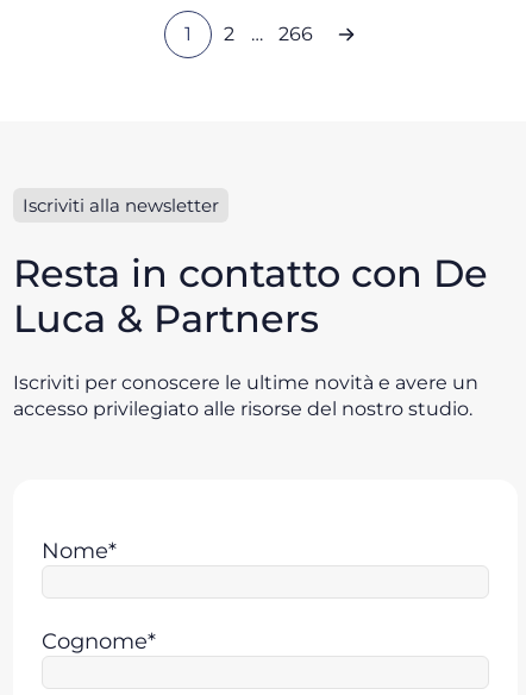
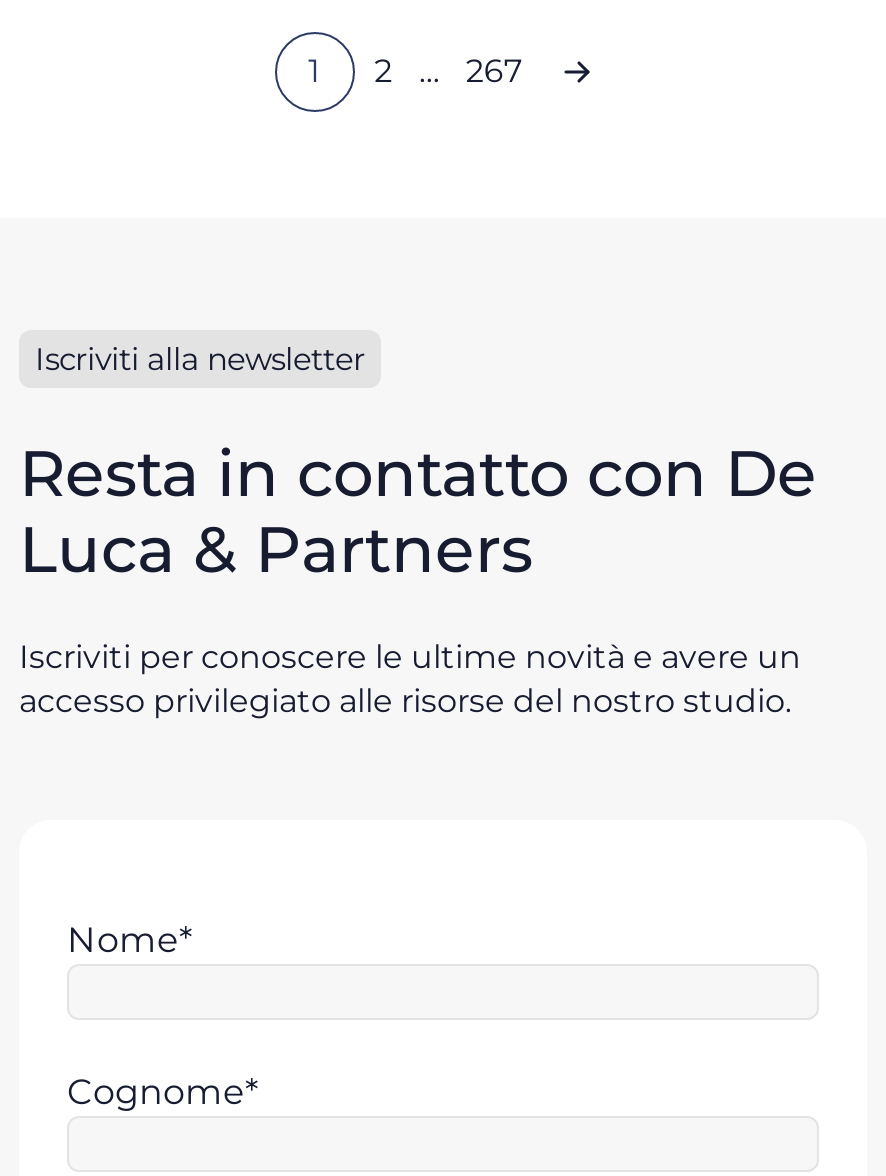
- 266
+ 267
